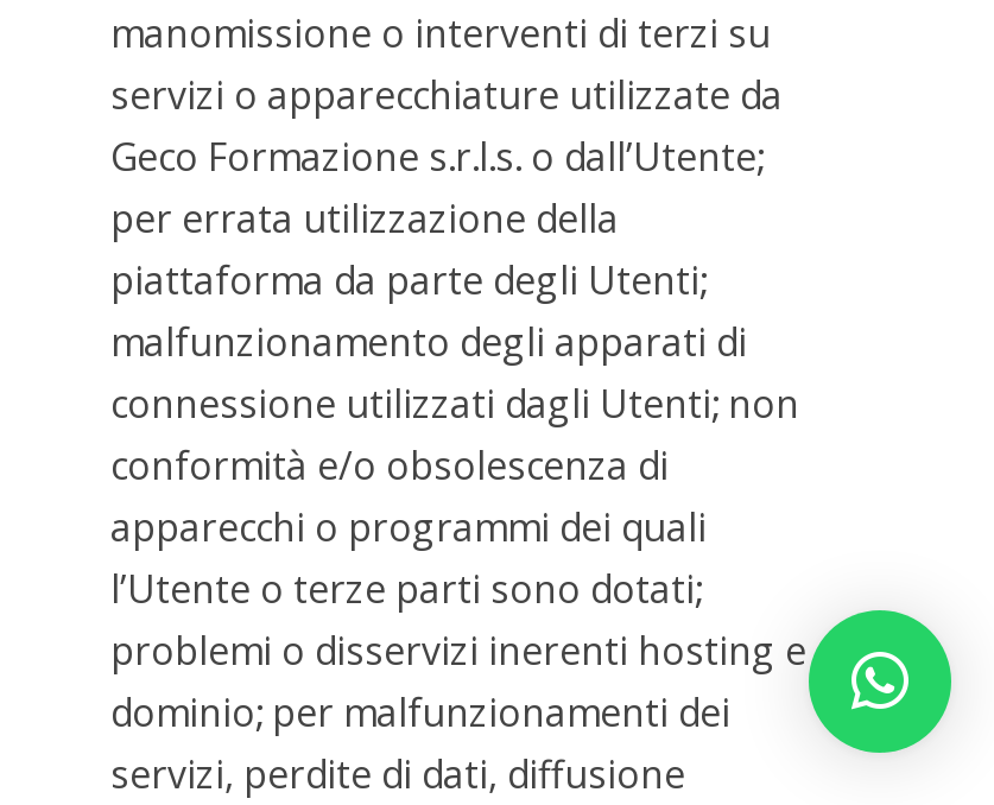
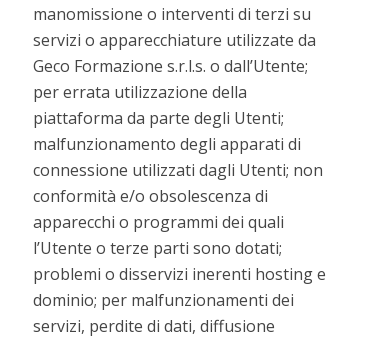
- [image]
